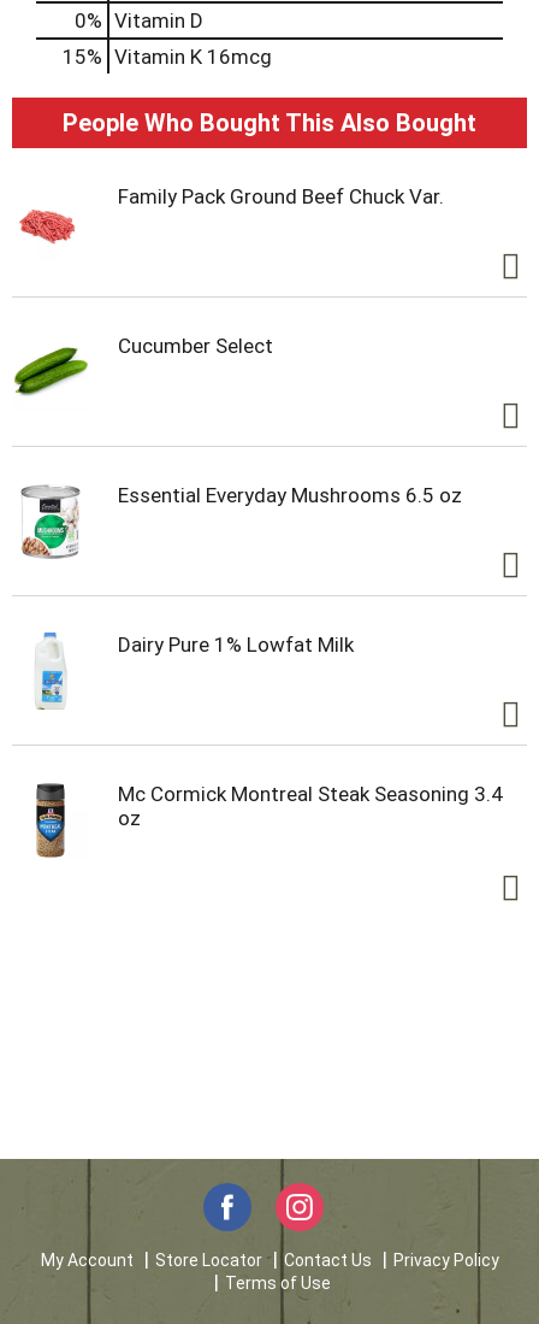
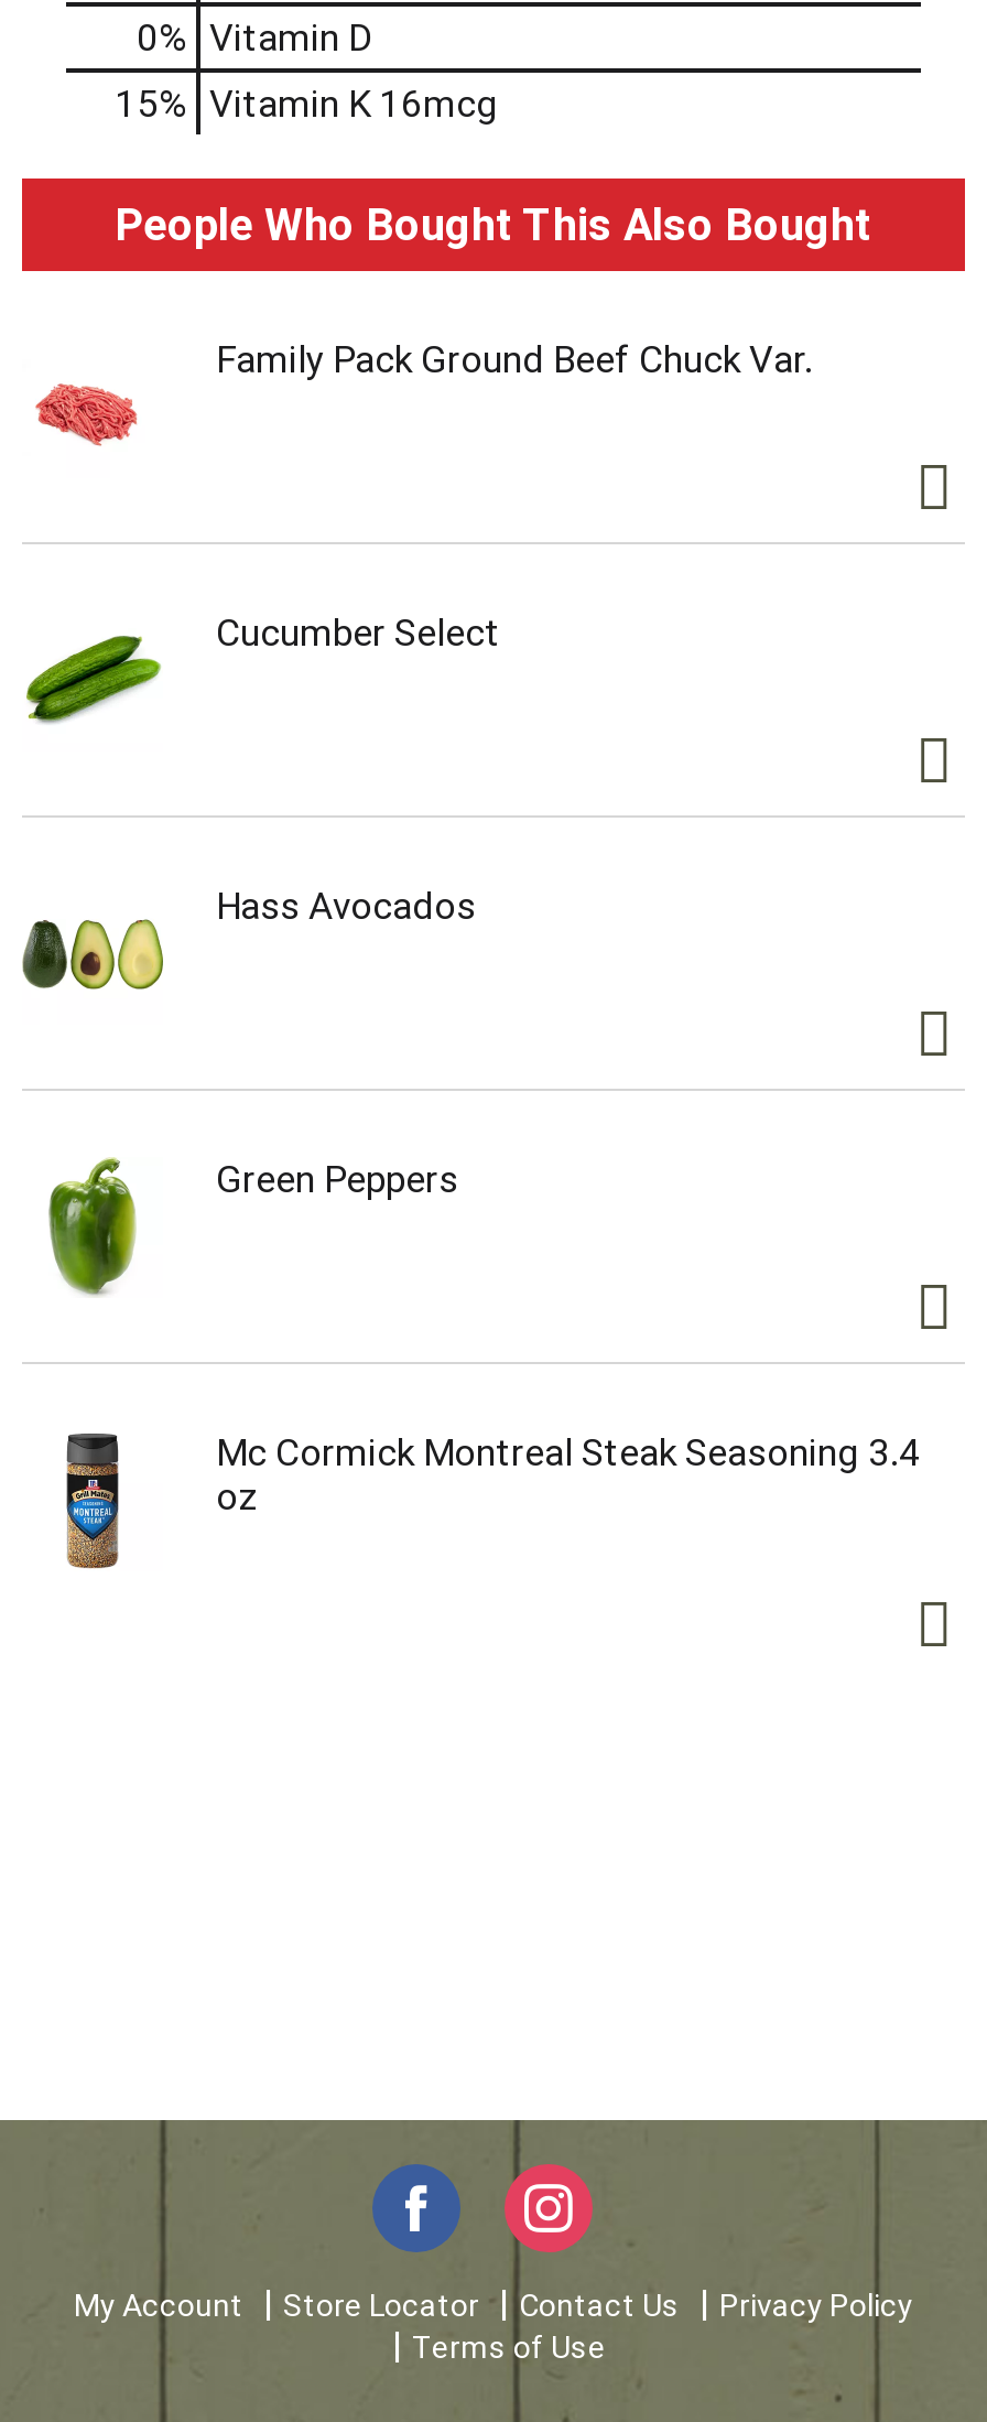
- [image]
- Essential Everyday Mushrooms 6.5 oz
+ [image]
+ Hass Avocados

- [image]
- Dairy Pure 1% Lowfat Milk
+ [image]
+ Green Peppers
